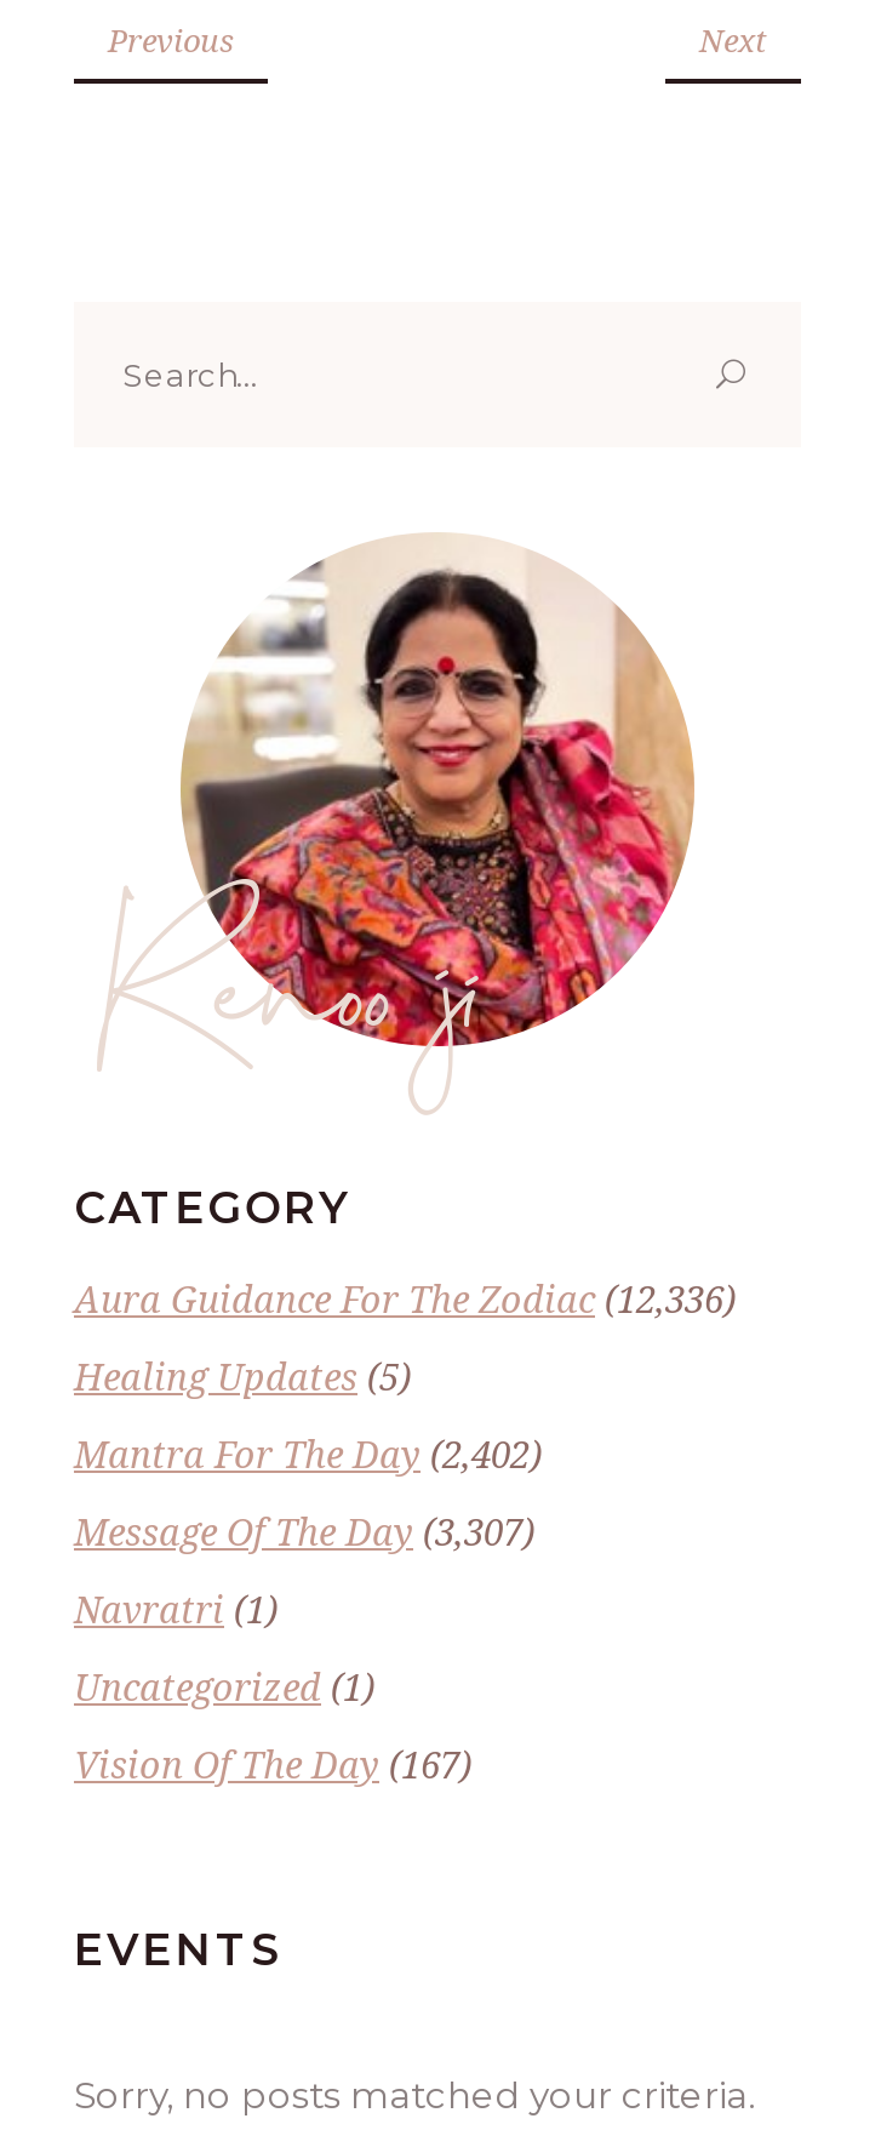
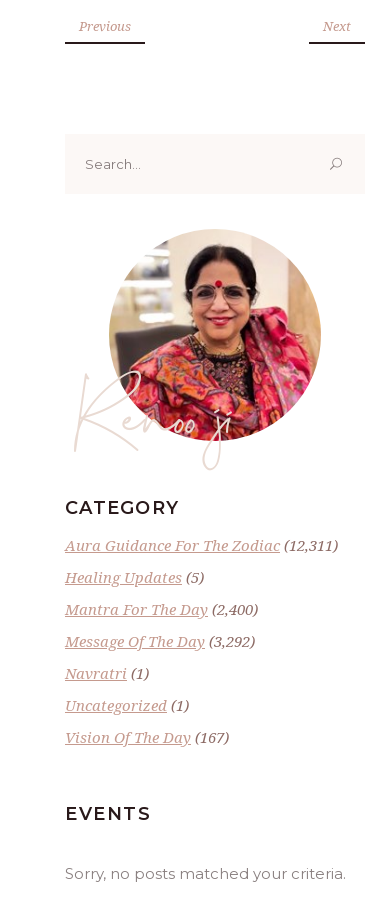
- Aura Guidance For The Zodiac (12,336)
+ Aura Guidance For The Zodiac (12,311)

- Mantra For The Day (2,402)
+ Mantra For The Day (2,400)

- Message Of The Day (3,307)
+ Message Of The Day (3,292)
